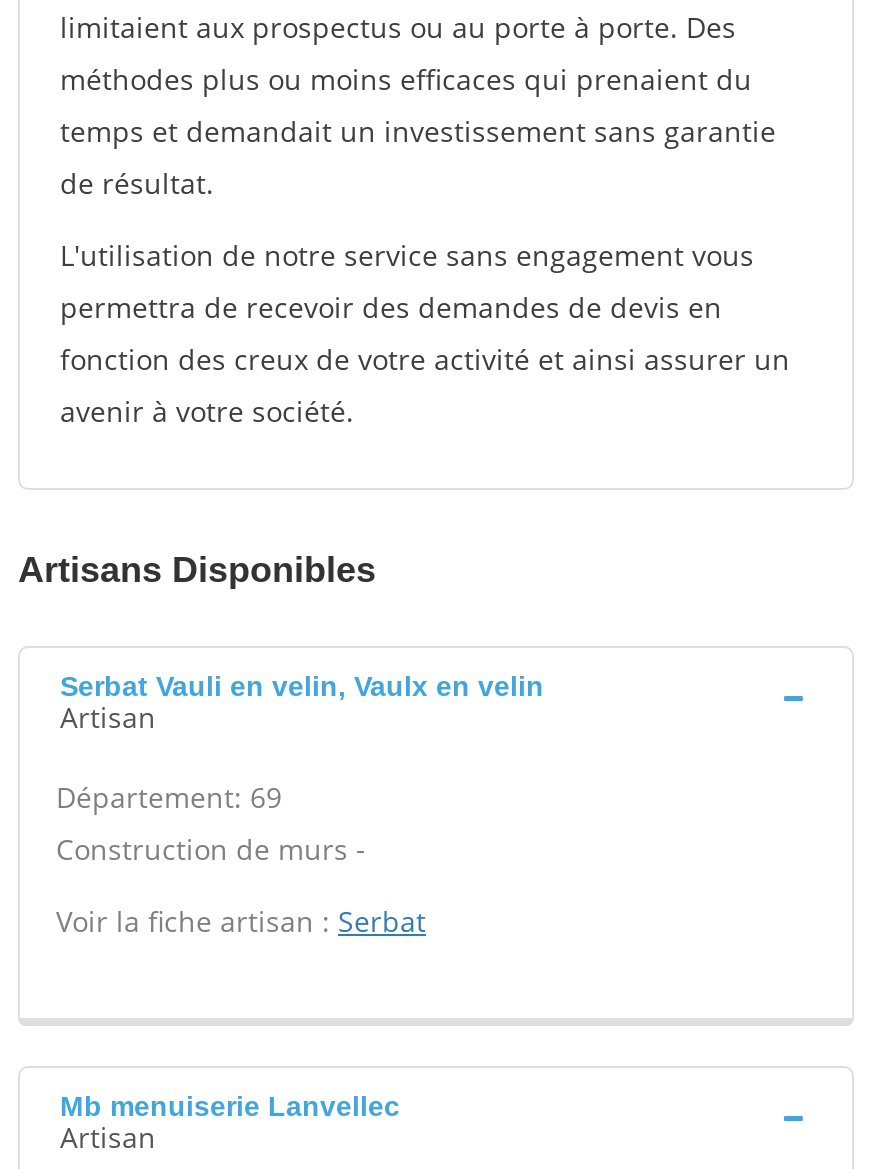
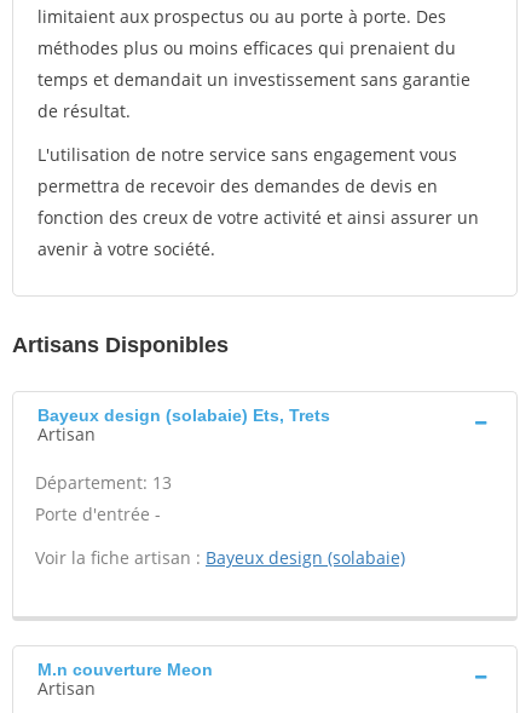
- Serbat Vauli en velin, Vaulx en velin
+ Bayeux design (solabaie) Ets, Trets

- Département: 69
- Construction de murs -
+ Département: 13
+ Porte d'entrée -

- Voir la fiche artisan : Serbat
+ Voir la fiche artisan : Bayeux design (solabaie)

- Mb menuiserie Lanvellec
+ M.n couverture Meon
